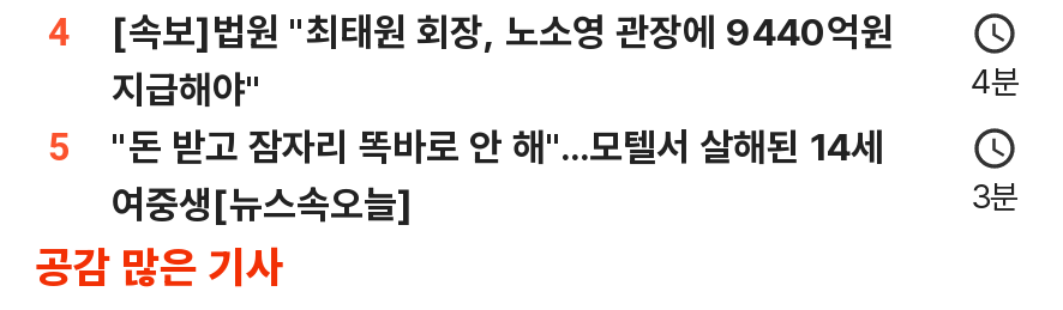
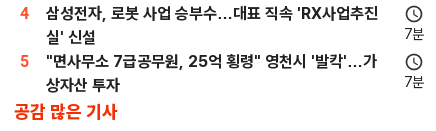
- [속보]법원 "최태원 회장, 노소영 관장에 9440억원
- 지급해야"
- 4분
+ 삼성전자, 로봇 사업 승부수…대표 직속 'RX사업추진
+ 실' 신설
+ 7분

- "돈 받고 잠자리 똑바로 안 해"...모텔서 살해된 14세
- 여중생[뉴스속오늘]
- 3분
+ "면사무소 7급공무원, 25억 횡령" 영천시 '발칵'…가
+ 상자산 투자
+ 7분
